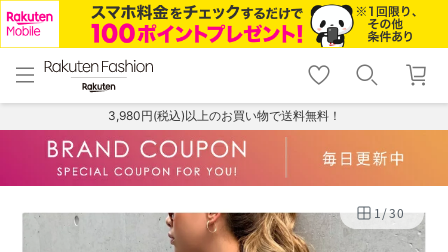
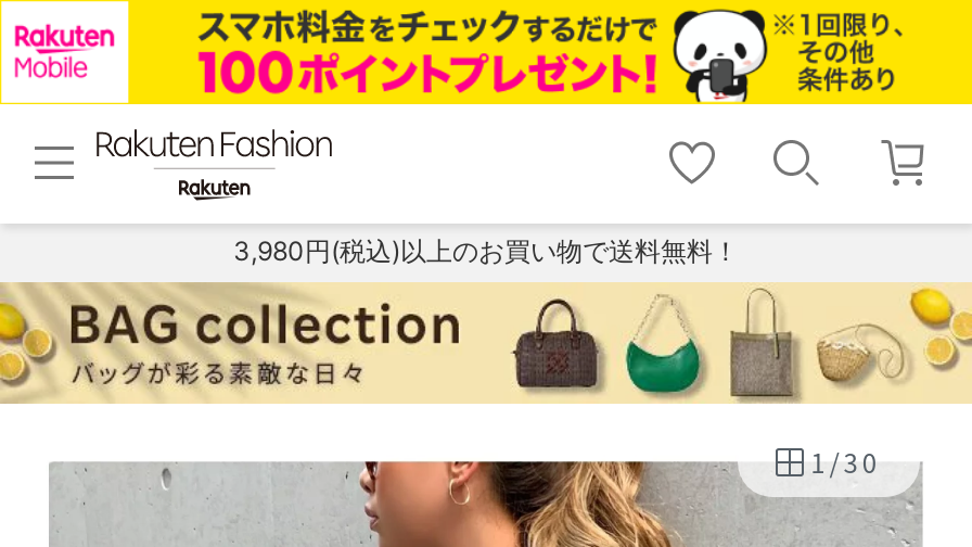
- [image]
+ [image]
